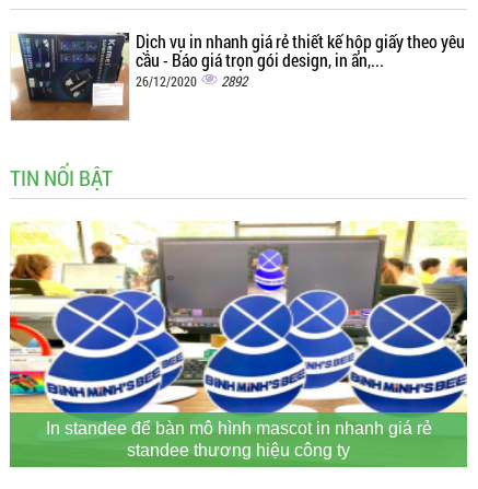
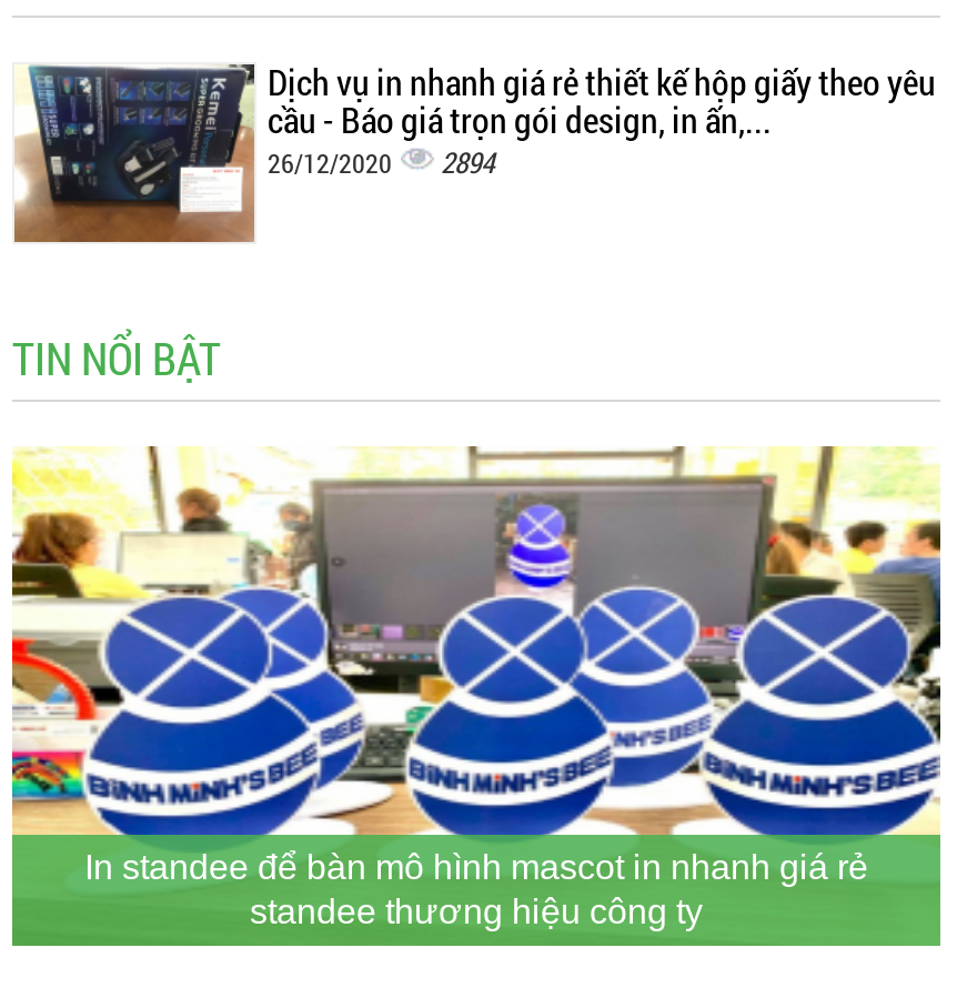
- 26/12/2020 2892
+ 26/12/2020 2894
